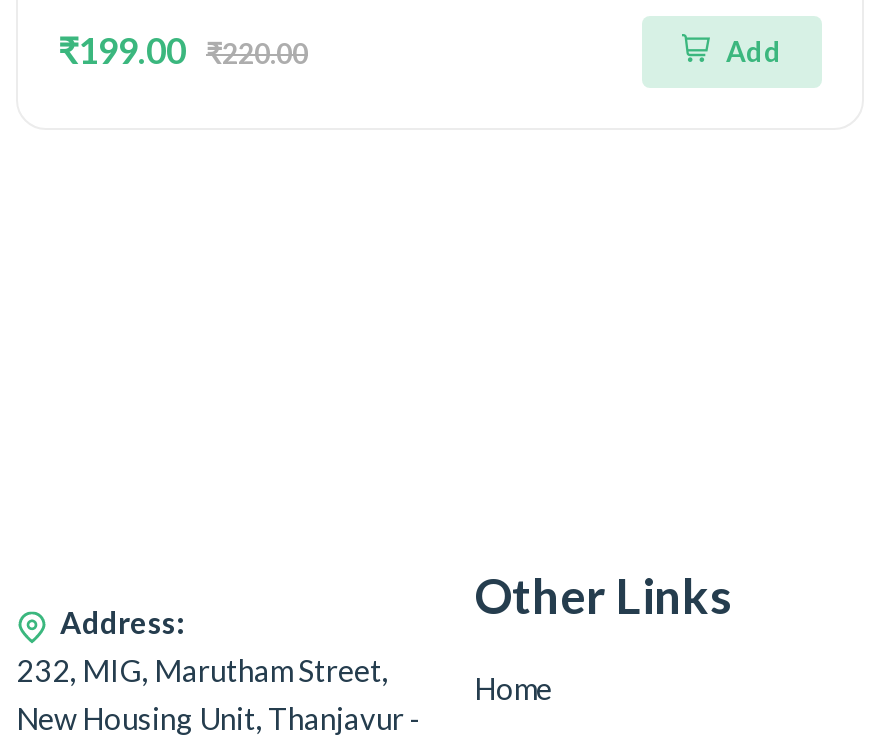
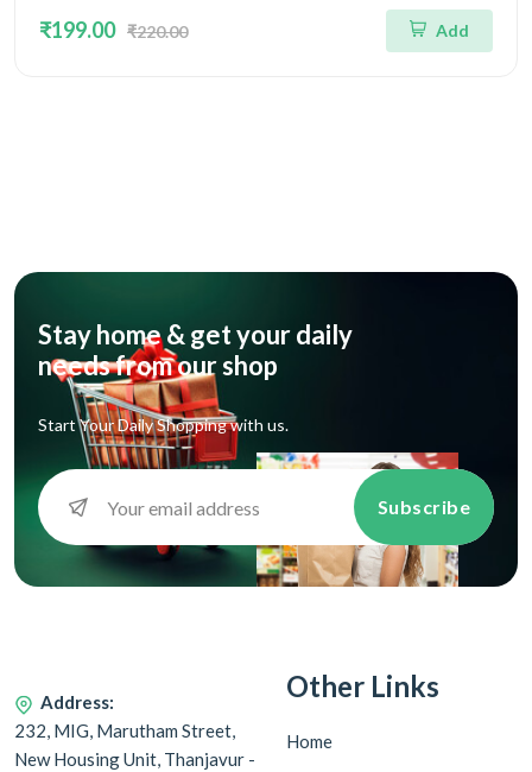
+ [image]
+ Stay home & get your daily
+ needs from our shop
+ Start Your Daily Shopping with us.

+ Subscribe
